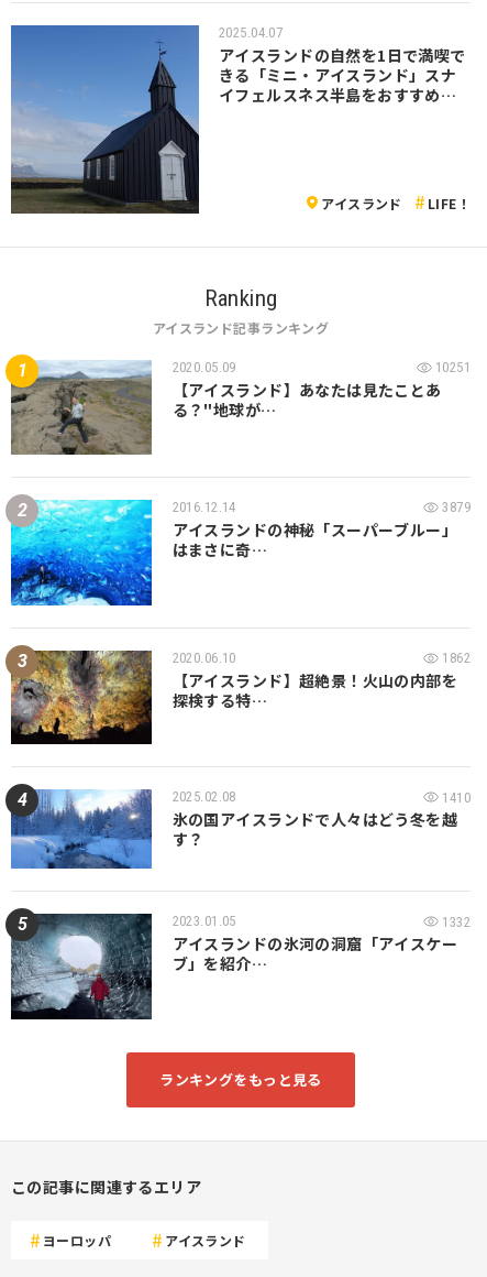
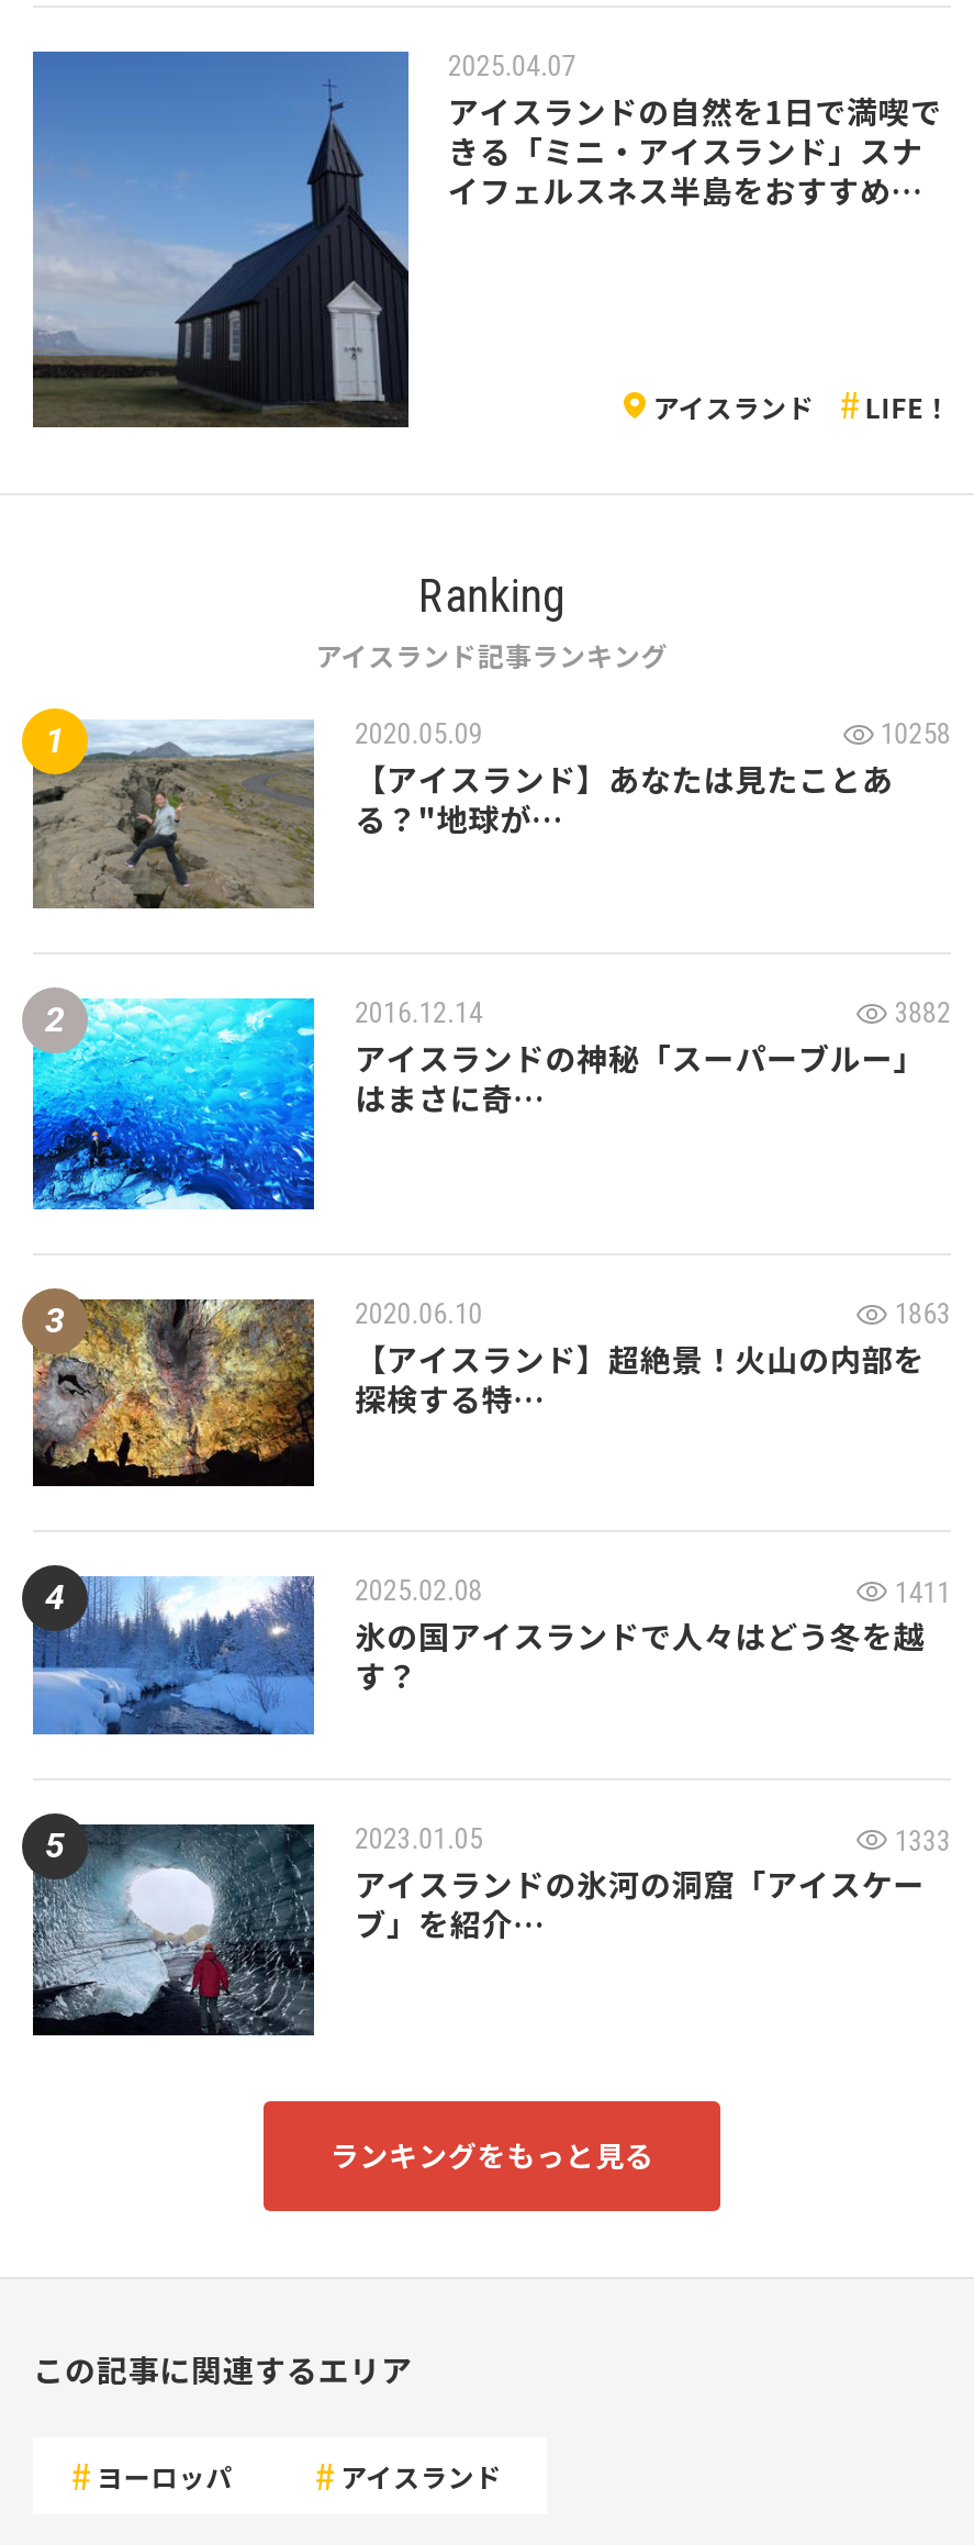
- 10251
+ 10258

- 3879
+ 3882

- 1862
+ 1863

- 1410
+ 1411

- 1332
+ 1333
